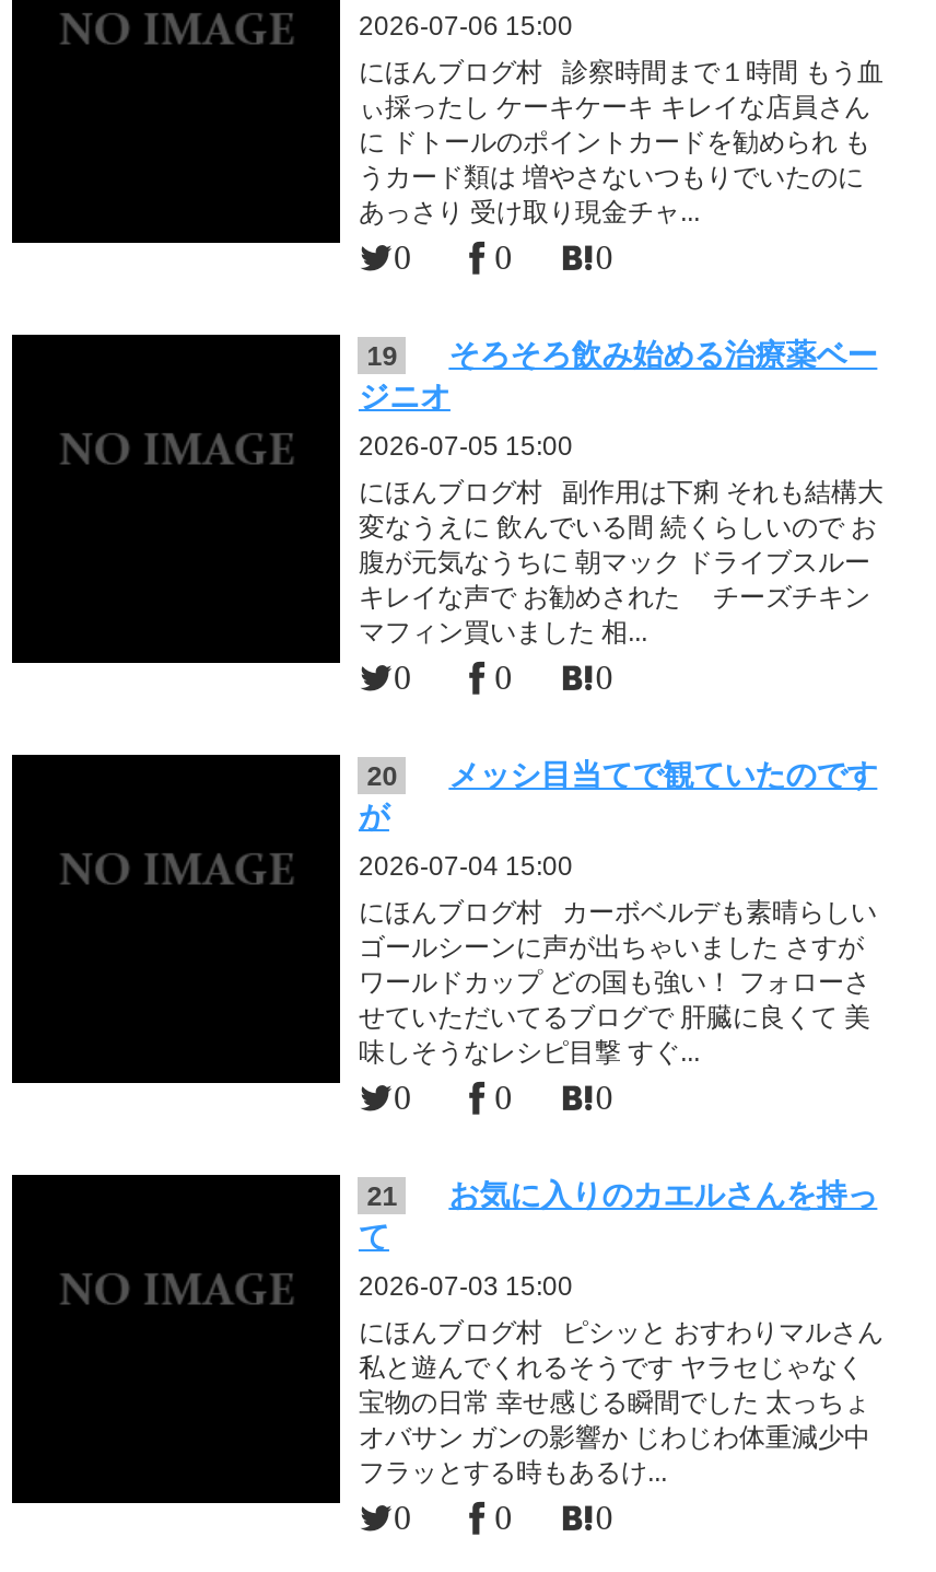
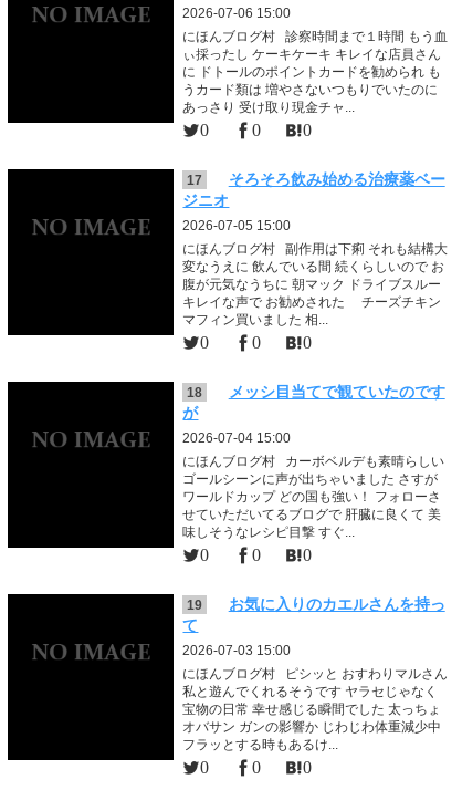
- 19
+ 17

- 20 メッシ目当てで観ていたのです
+ 18 メッシ目当てで観ていたのです

- 21 お気に入りのカエルさんを持っ
+ 19 お気に入りのカエルさんを持っ
